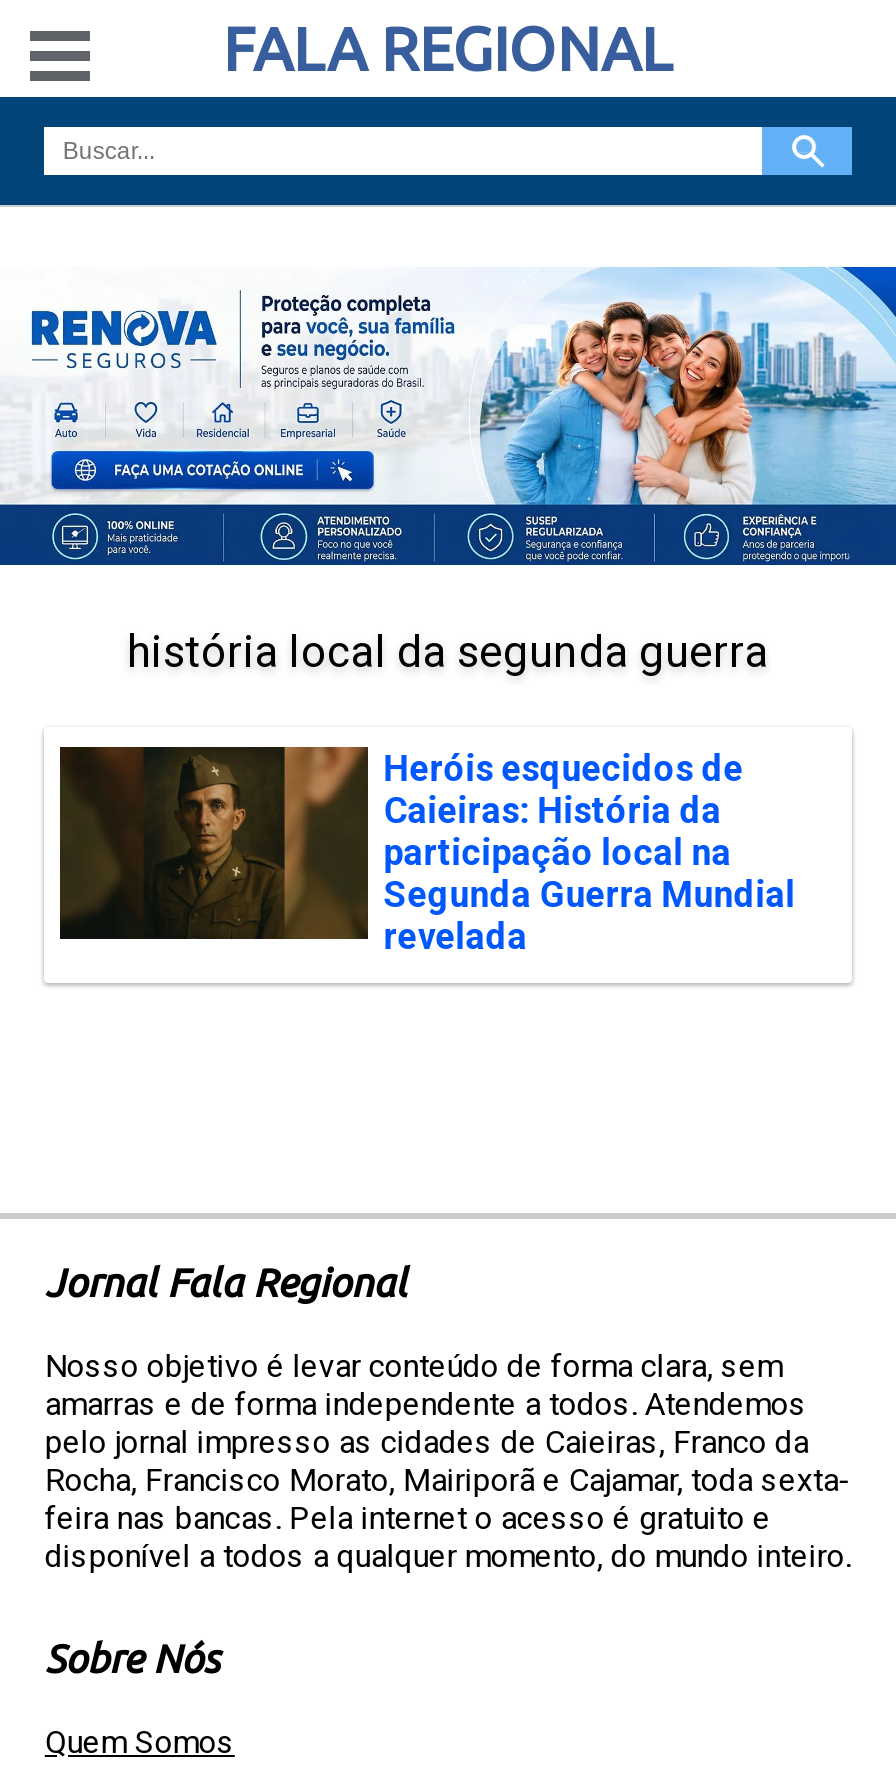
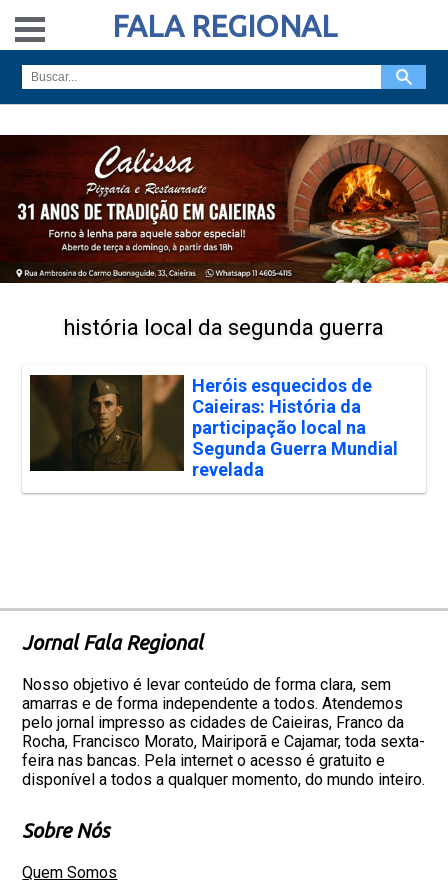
- [image]
+ [image]
